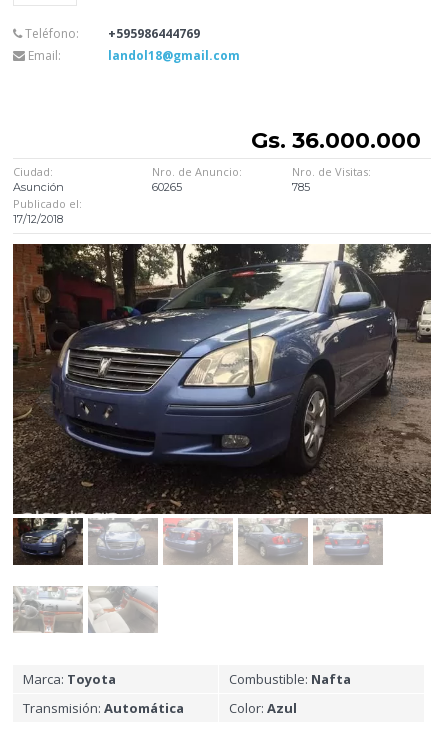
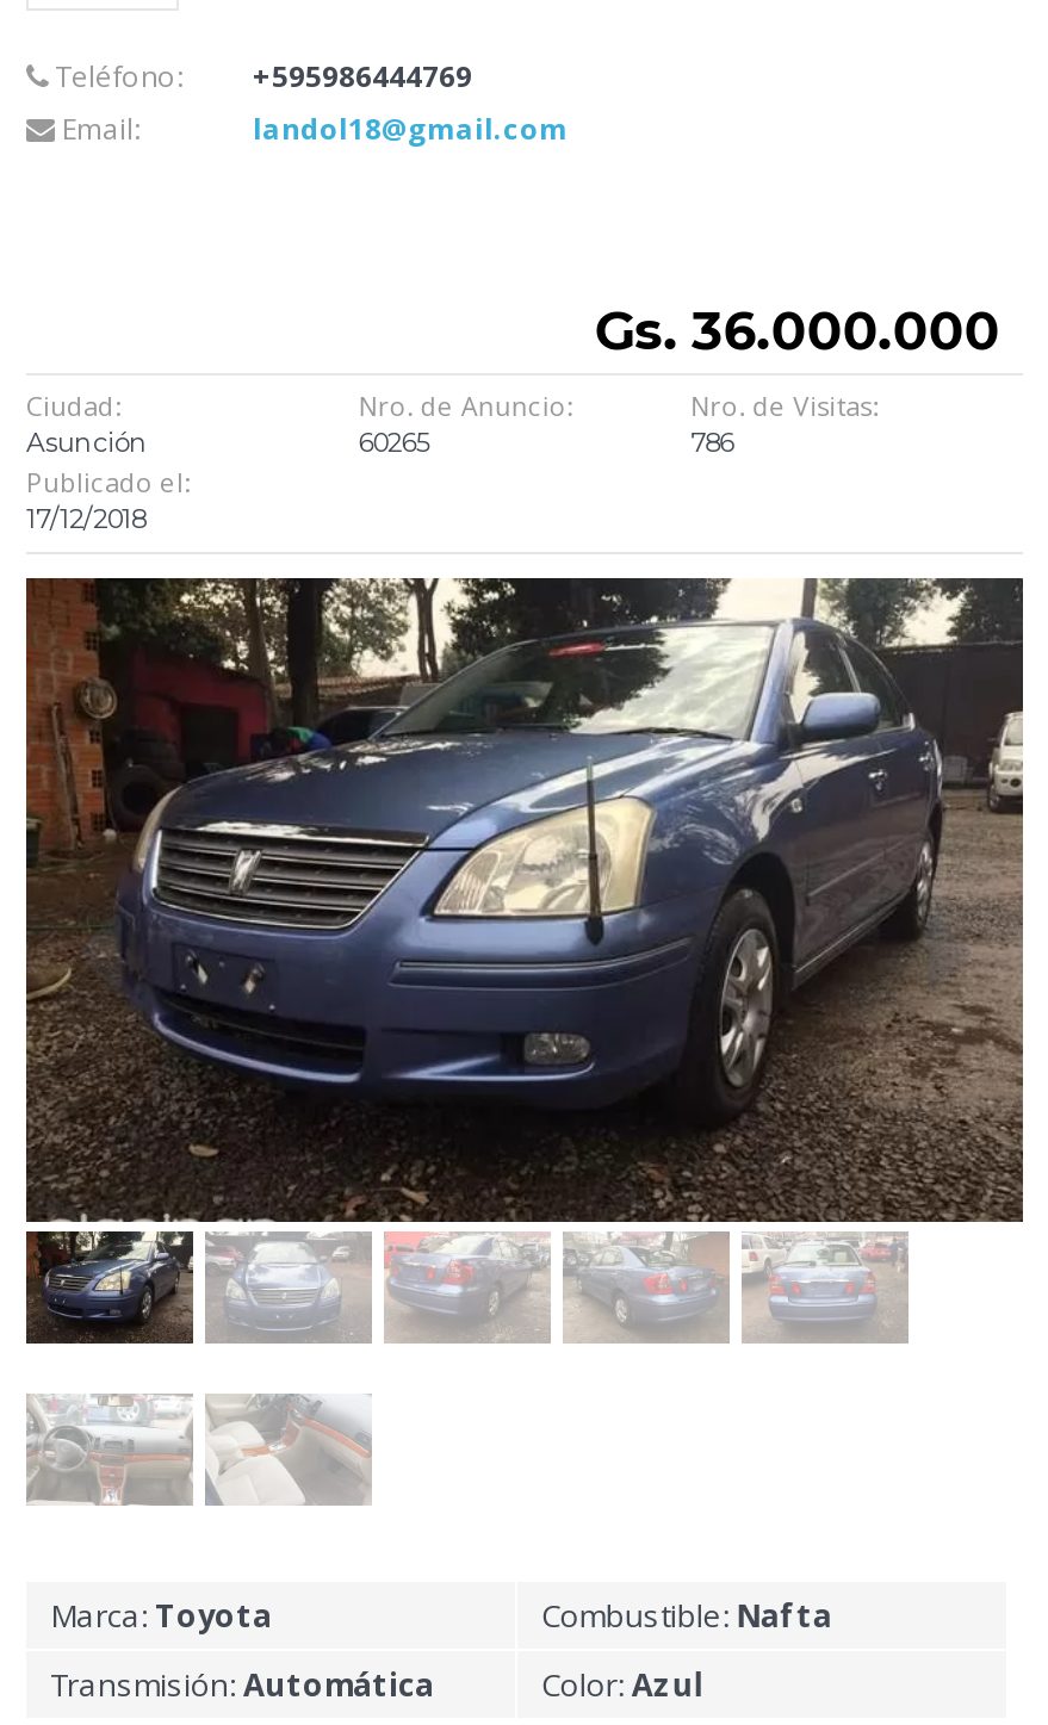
- 785
+ 786
